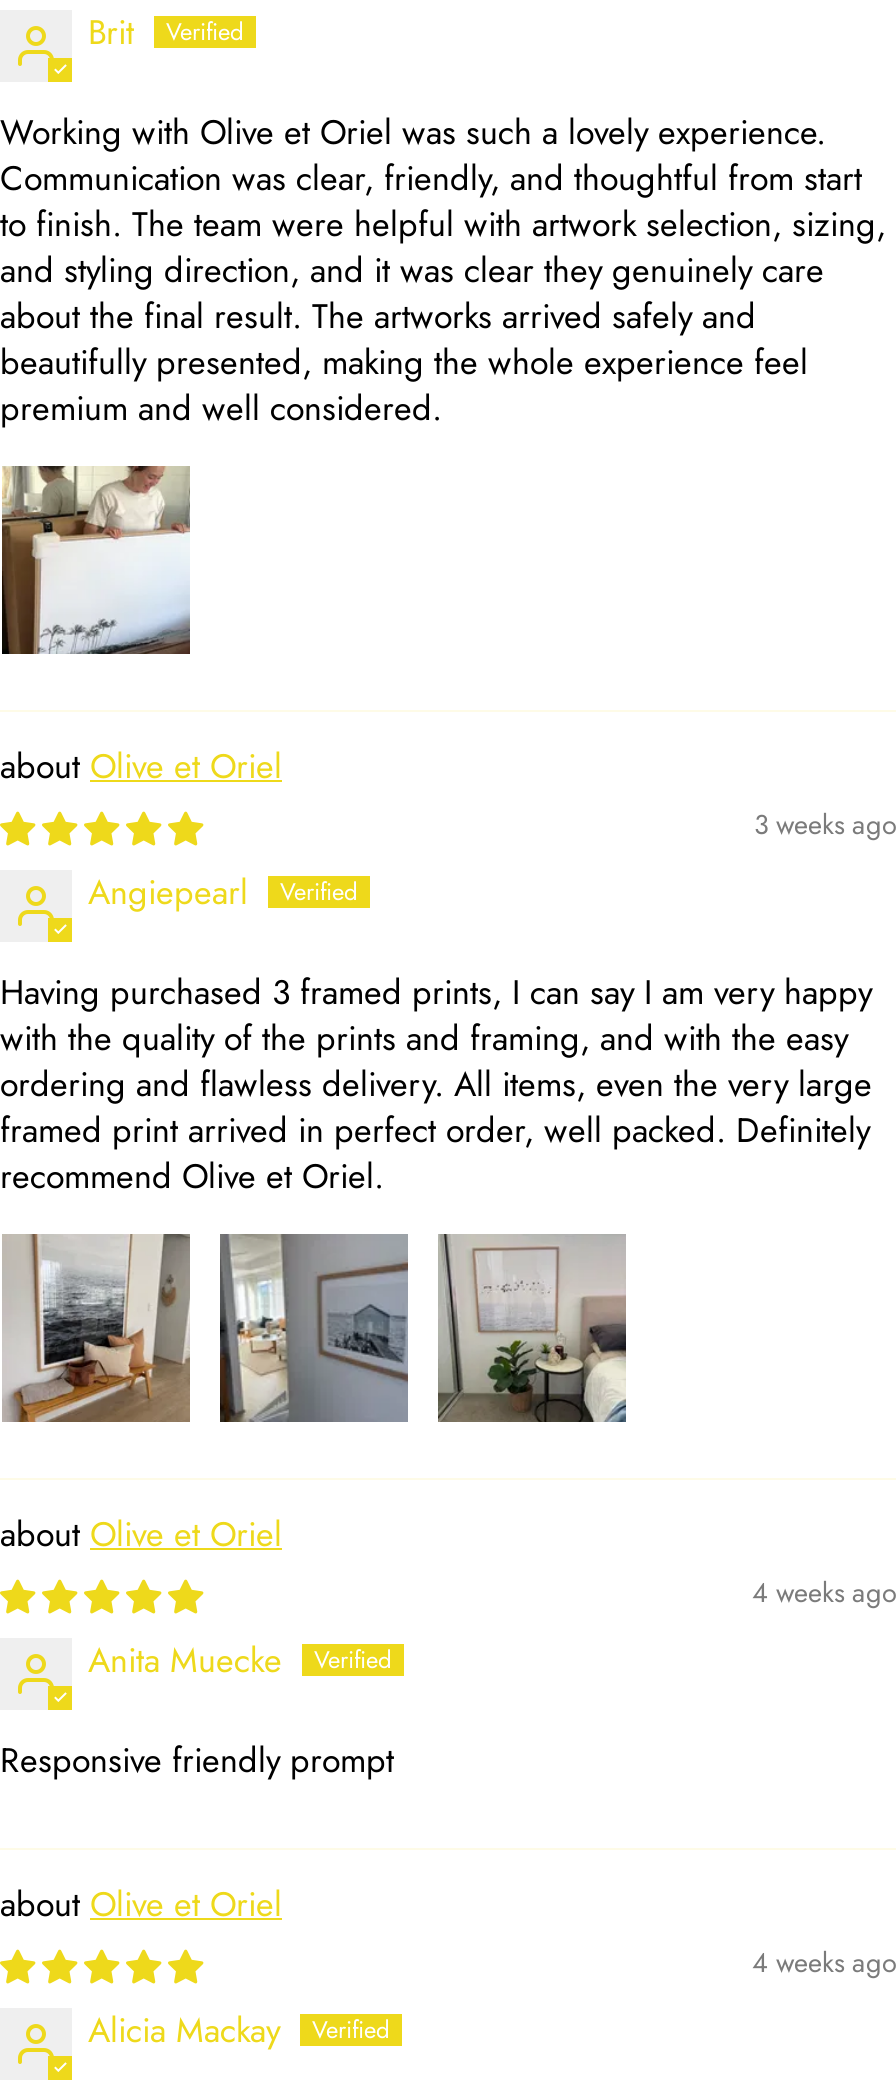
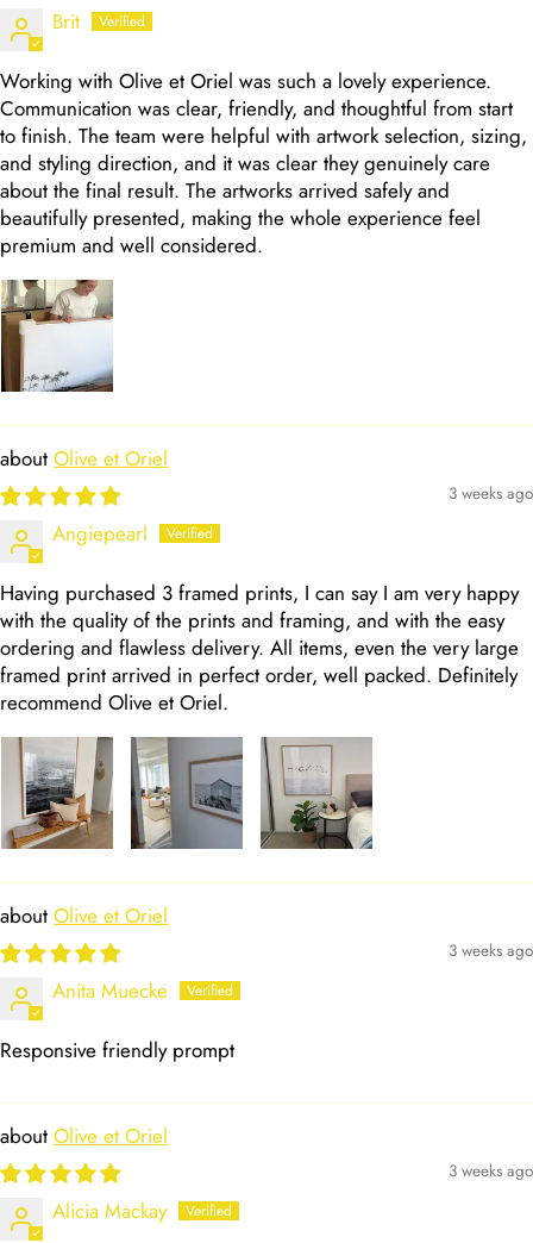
- 4 weeks ago
+ 3 weeks ago

- 4 weeks ago
+ 3 weeks ago
